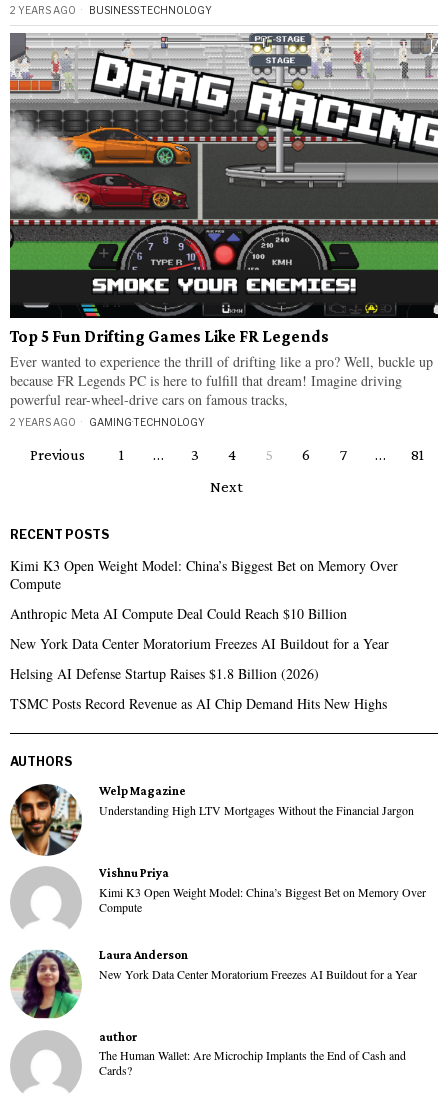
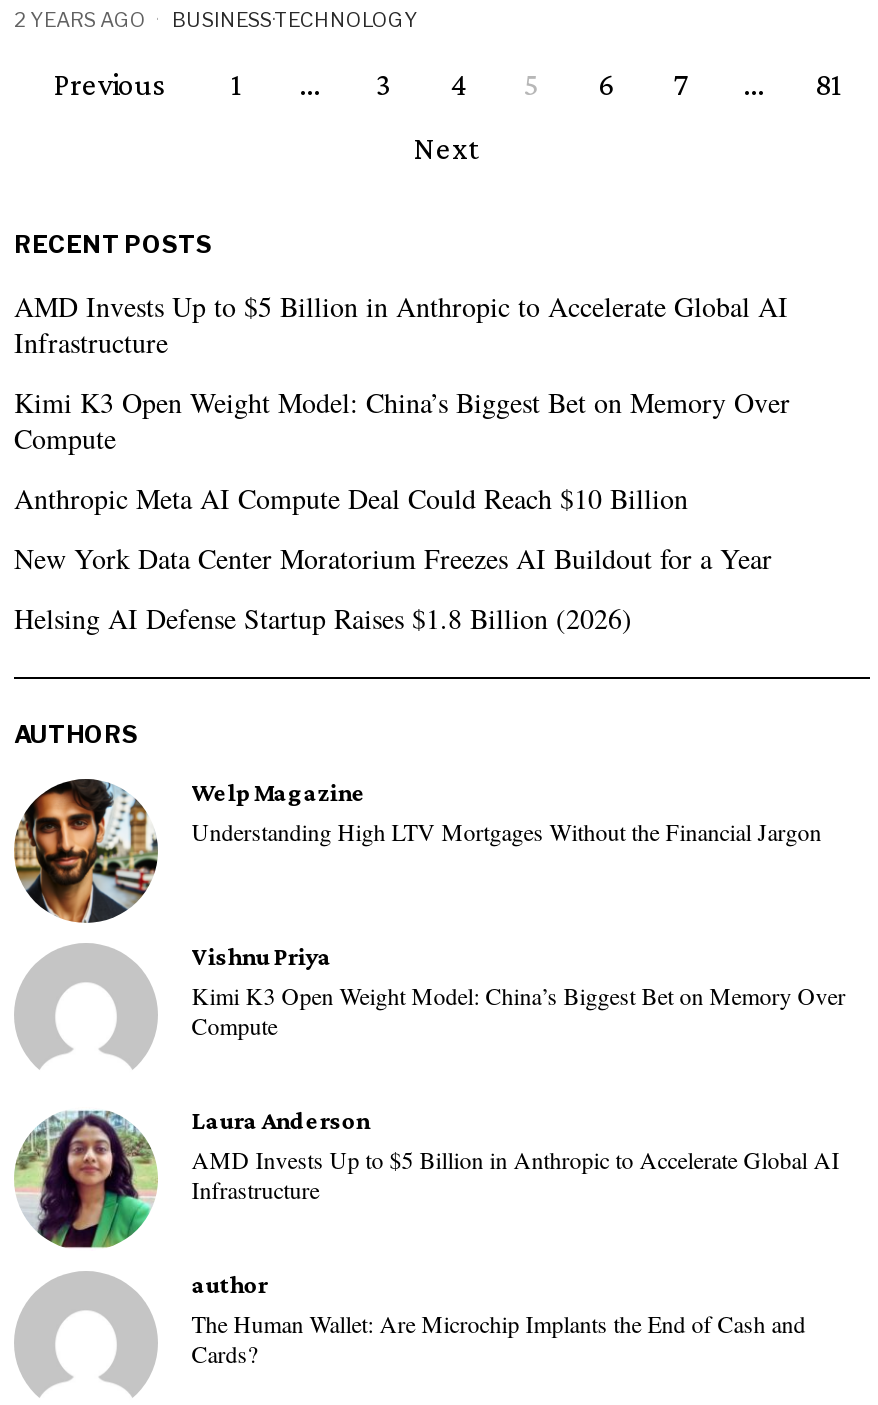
- [image]
- Top 5 Fun Drifting Games Like FR Legends
- Ever wanted to experience the thrill of drifting like a pro? Well, buckle up
- because FR Legends PC is here to fulfill that dream! Imagine driving
- powerful rear-wheel-drive cars on famous tracks,
- 2 YEARS AGO
- GAMINGTECHNOLOGY

moved up: Previous | 1 | 3 | ... | Next | RECENT POSTS

+ AMD Invests Up to $5 Billion in Anthropic to Accelerate Global AI
+ Infrastructure

- TSMC Posts Record Revenue as AI Chip Demand Hits New Highs

- New York Data Center Moratorium Freezes AI Buildout for a Year
+ AMD Invests Up to $5 Billion in Anthropic to Accelerate Global AI
+ Infrastructure
